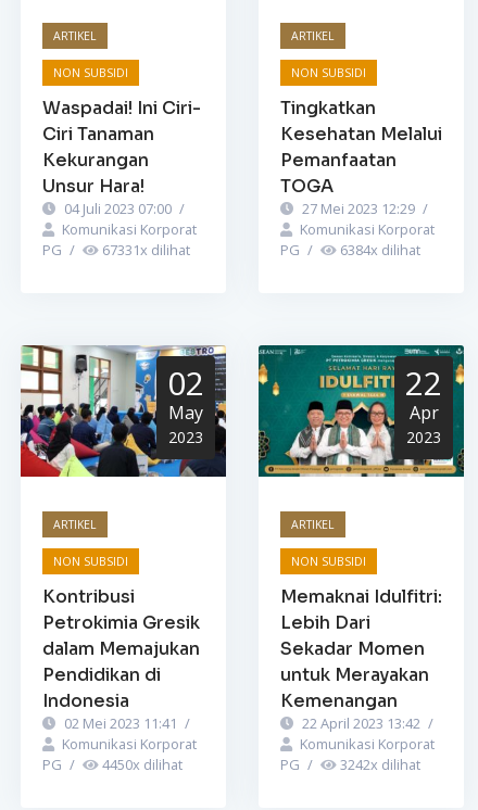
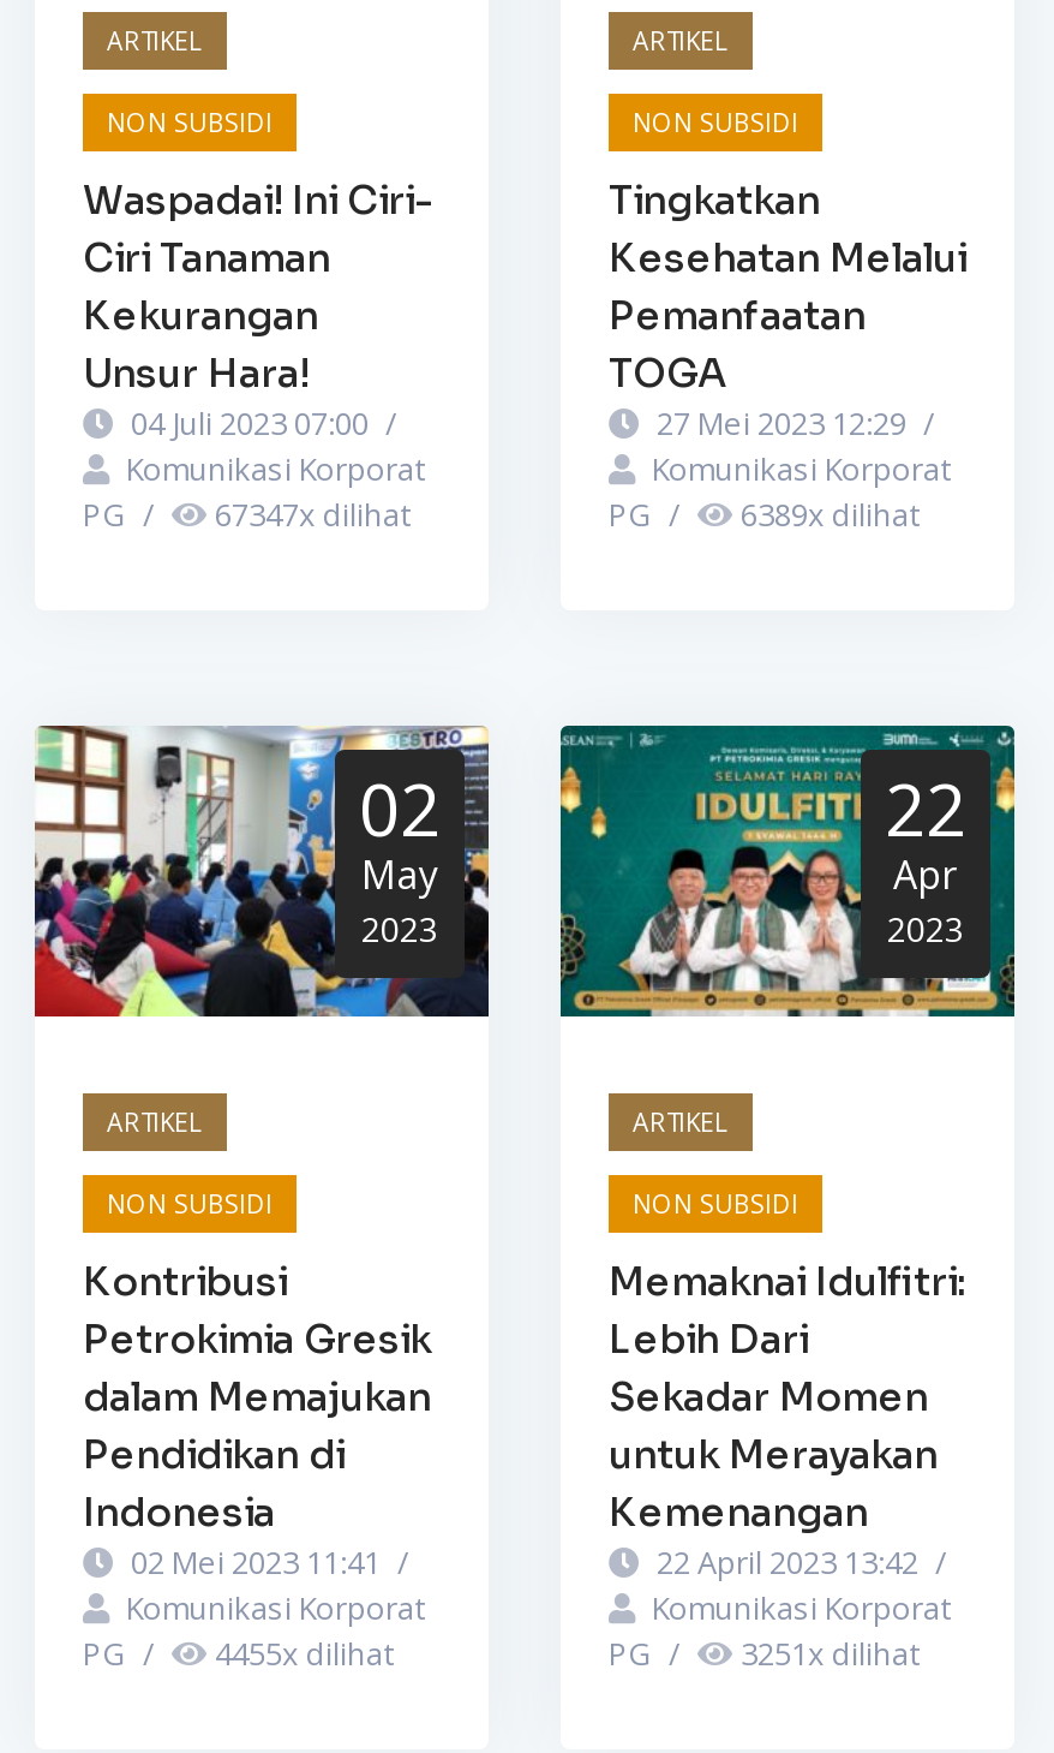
- PG / 67331x dilihat
+ PG / 67347x dilihat

- PG / 6384x dilihat
+ PG / 6389x dilihat

- PG / 4450x dilihat
+ PG / 4455x dilihat

- PG / 3242x dilihat
+ PG / 3251x dilihat
